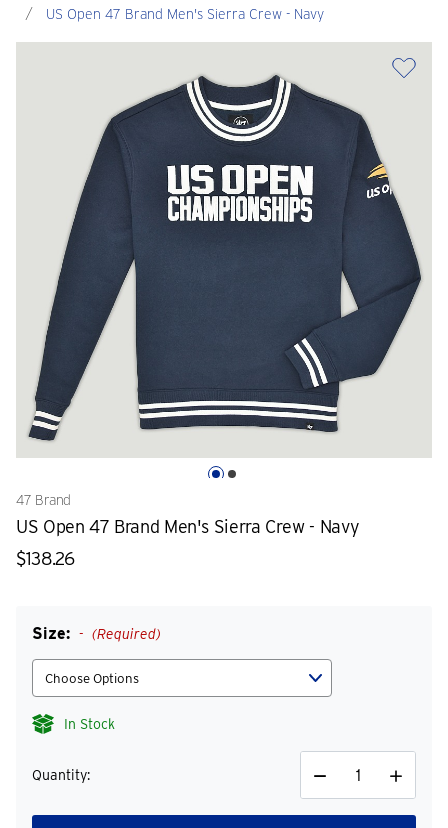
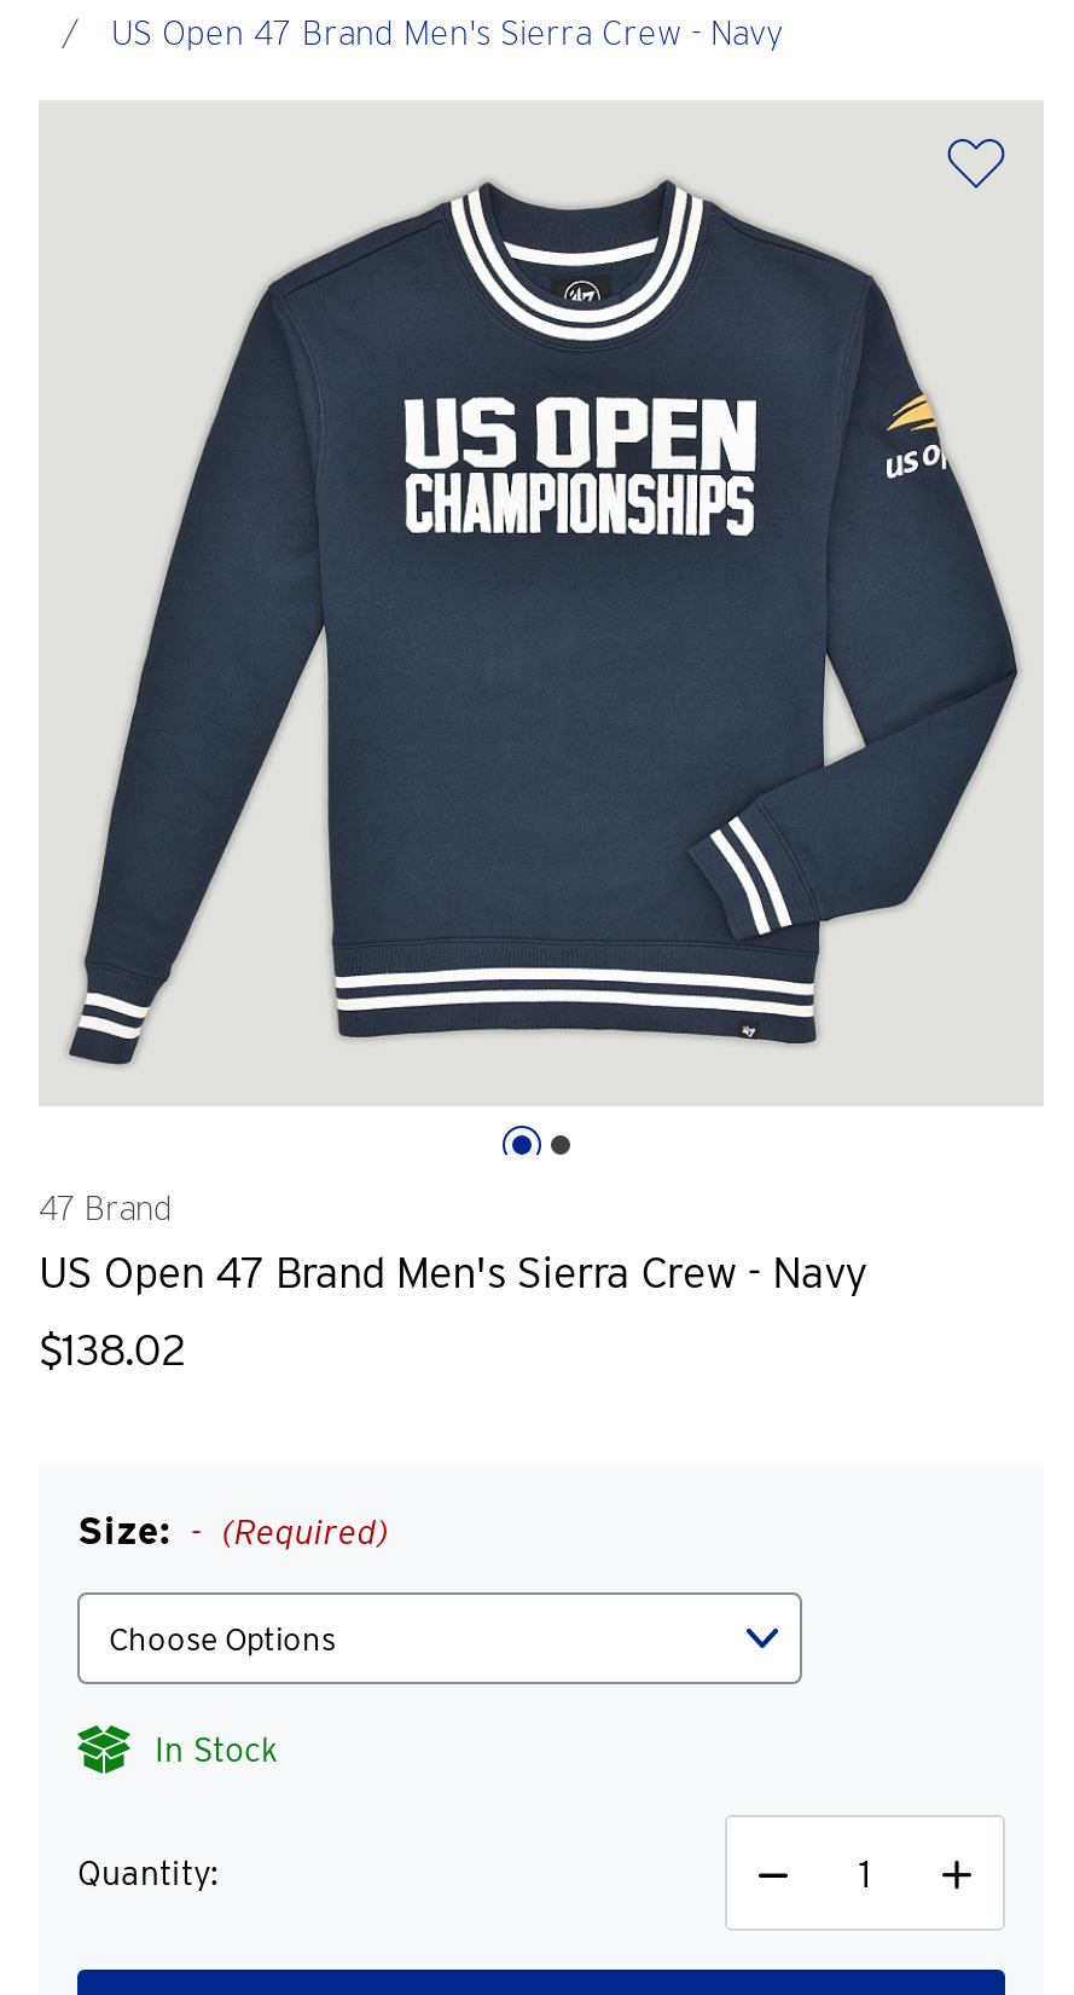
- $138.26
+ $138.02
